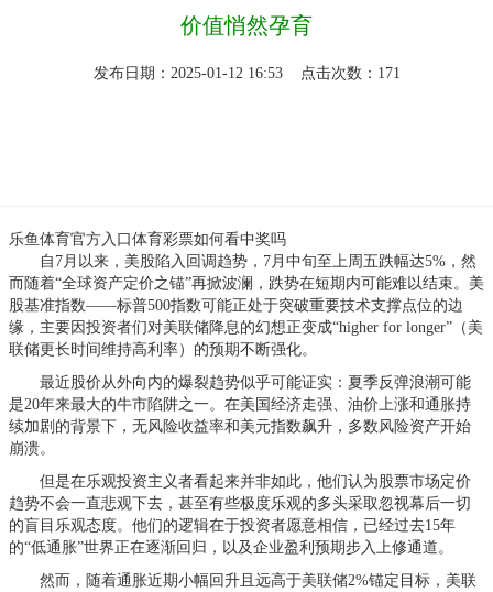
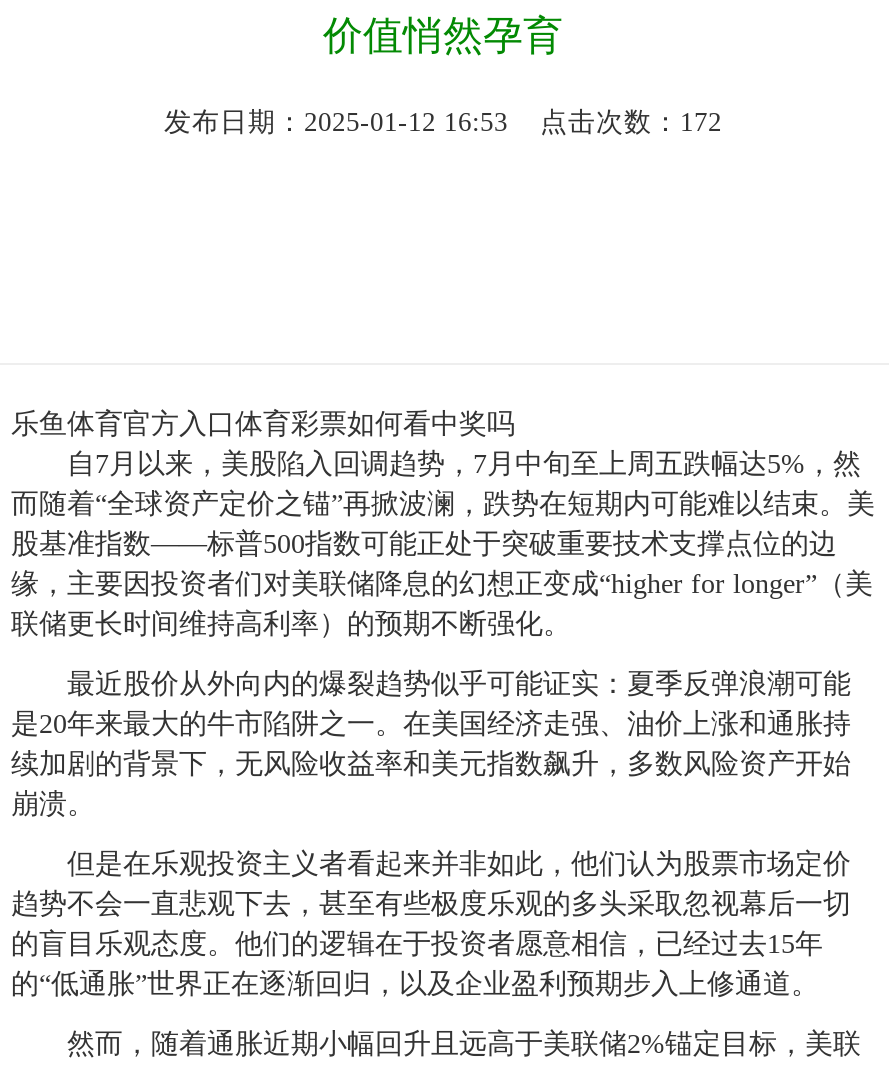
- 发布日期：2025-01-12 16:53 点击次数：171
+ 发布日期：2025-01-12 16:53 点击次数：172
